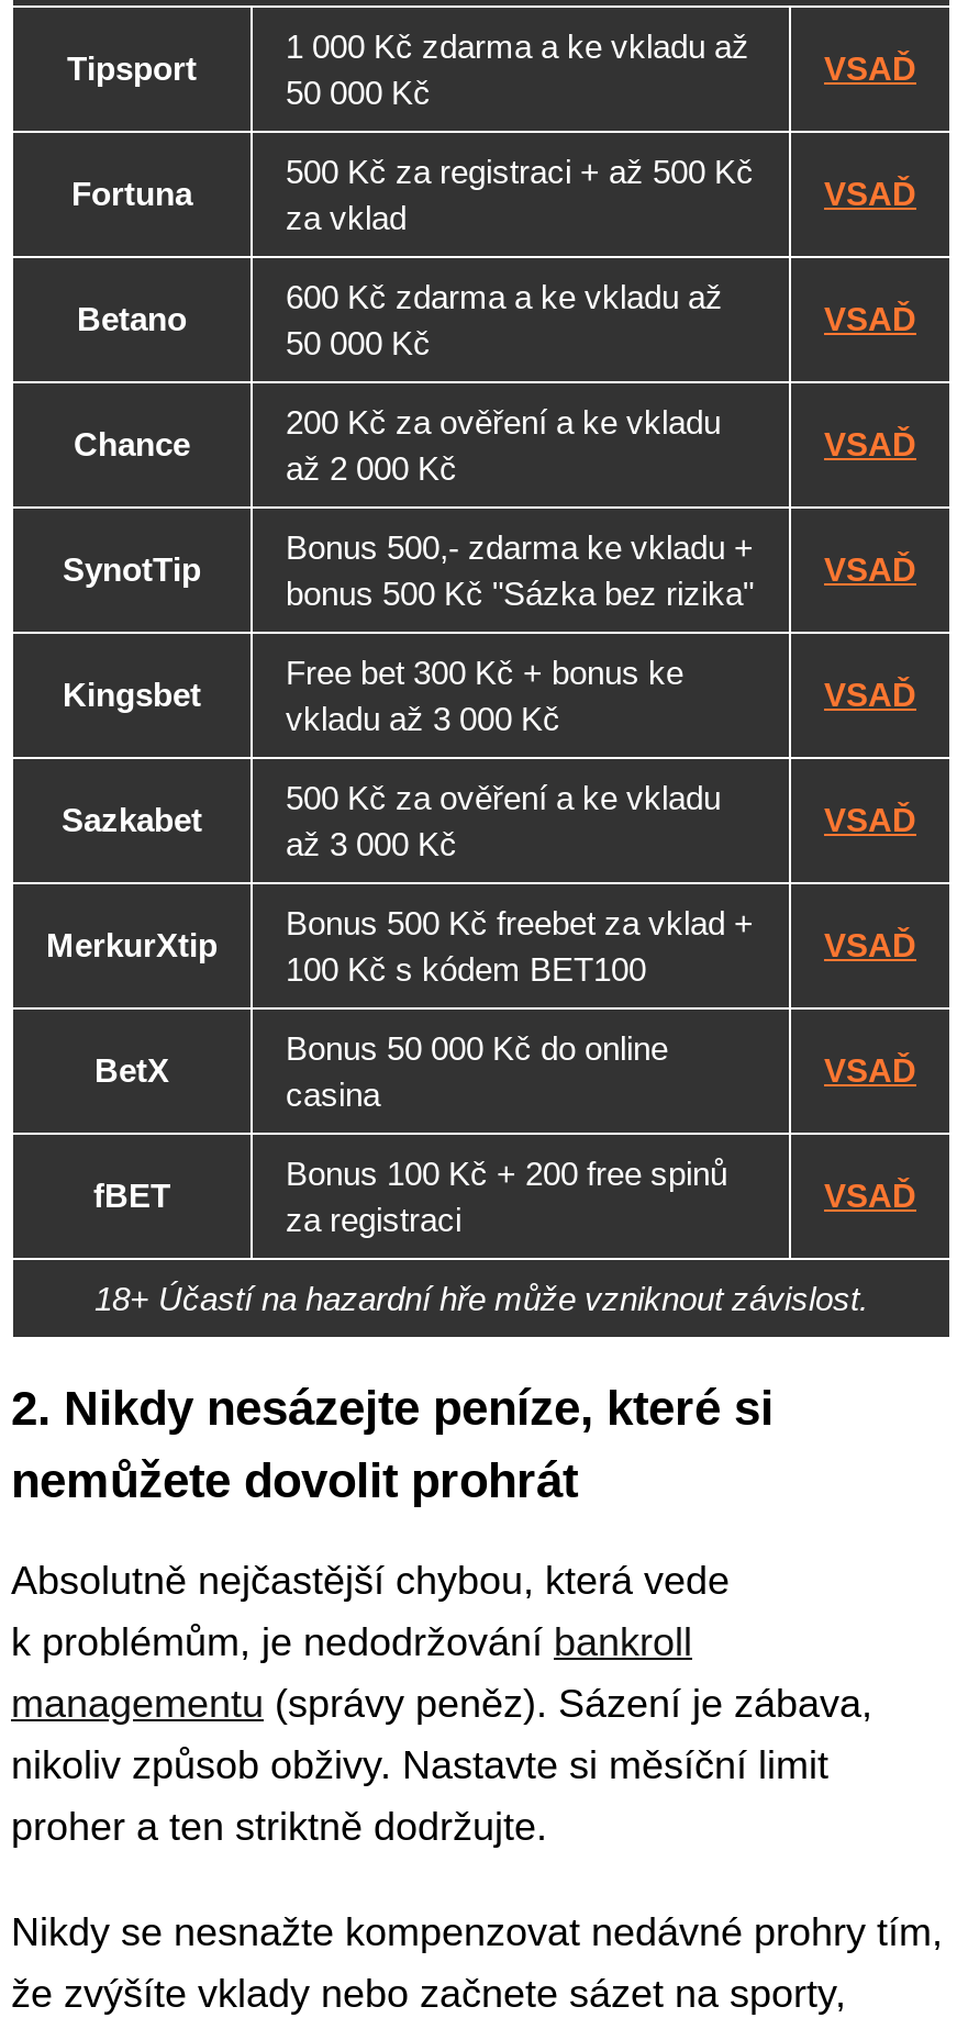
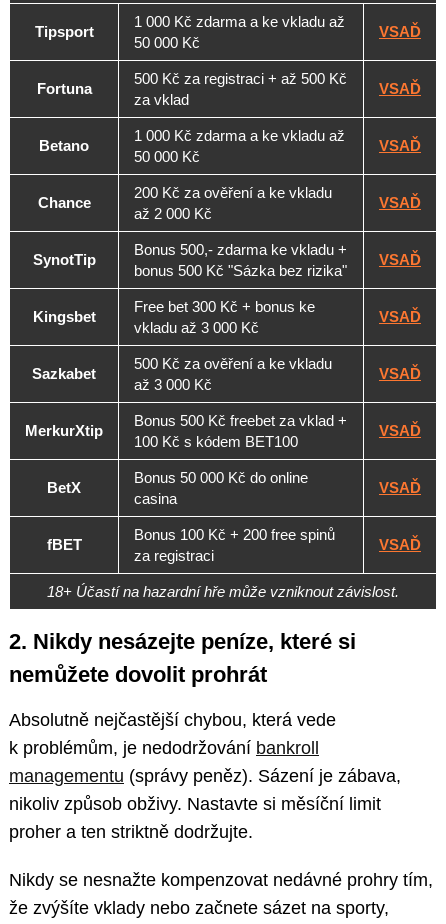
- 600 Kč zdarma a ke vkladu až
+ 1 000 Kč zdarma a ke vkladu až
